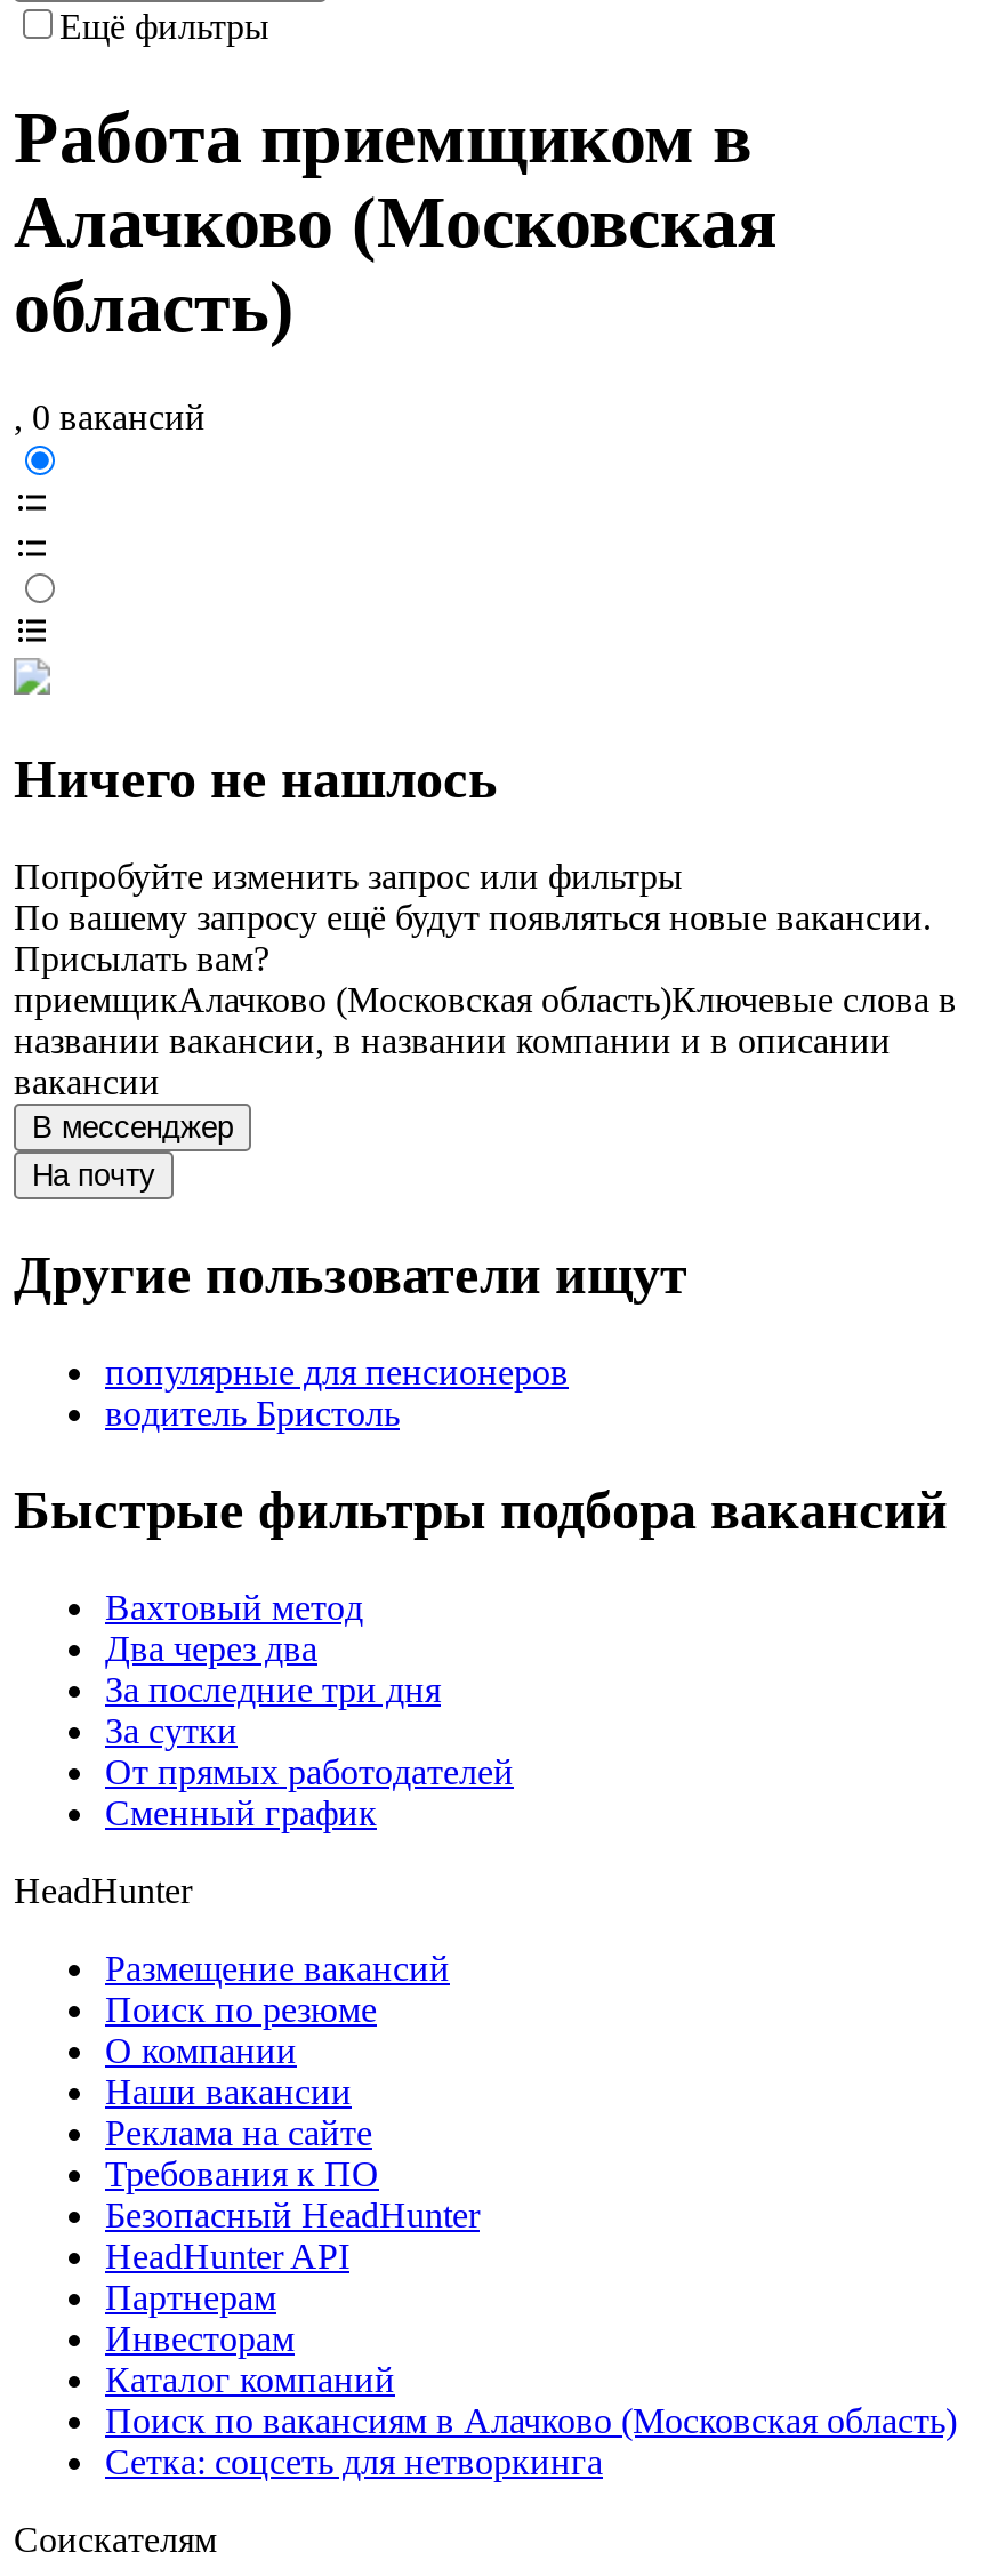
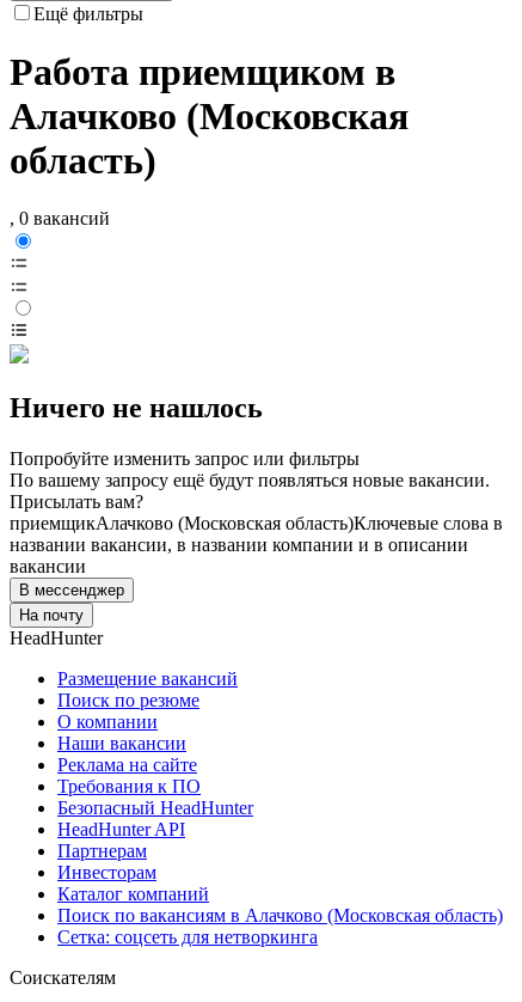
- Другие пользователи ищут
- популярные для пенсионеров
- водитель Бристоль
- Быстрые фильтры подбора вакансий
- Вахтовый метод
- Два через два
- За последние три дня
- За сутки
- От прямых работодателей
- Сменный график
